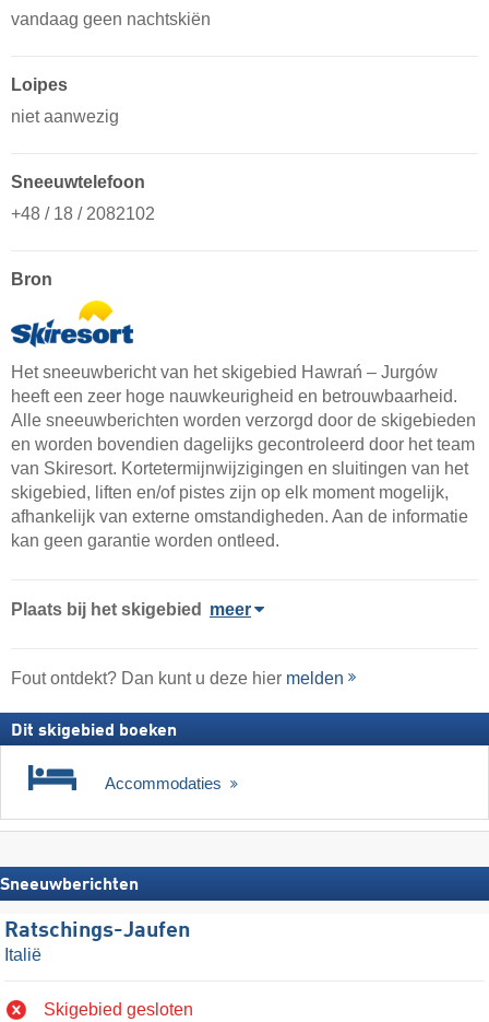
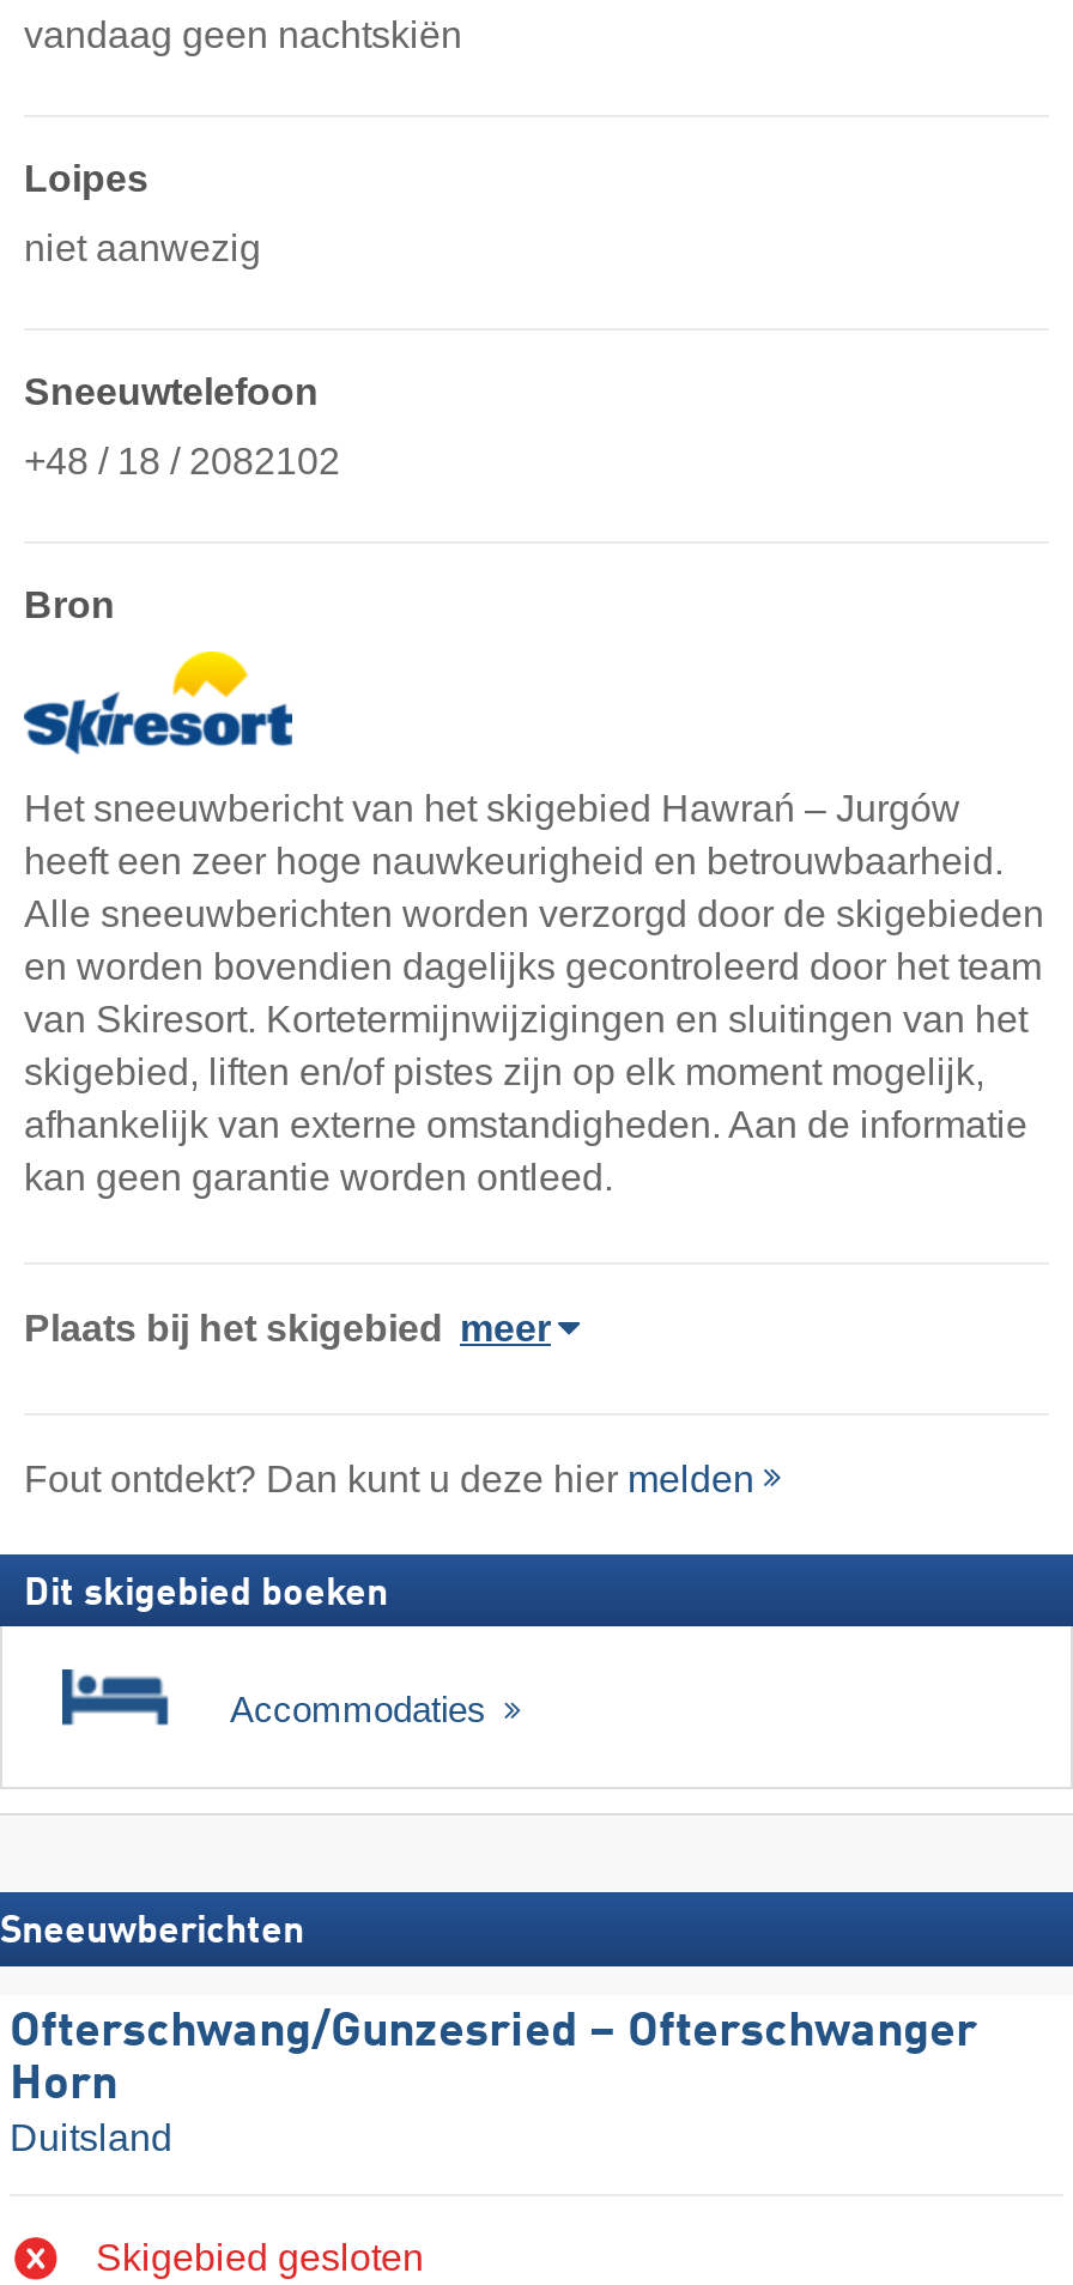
- Ratschings-Jaufen
- Italië
+ Ofterschwang/Gunzesried – Ofterschwanger
+ Horn
+ Duitsland
